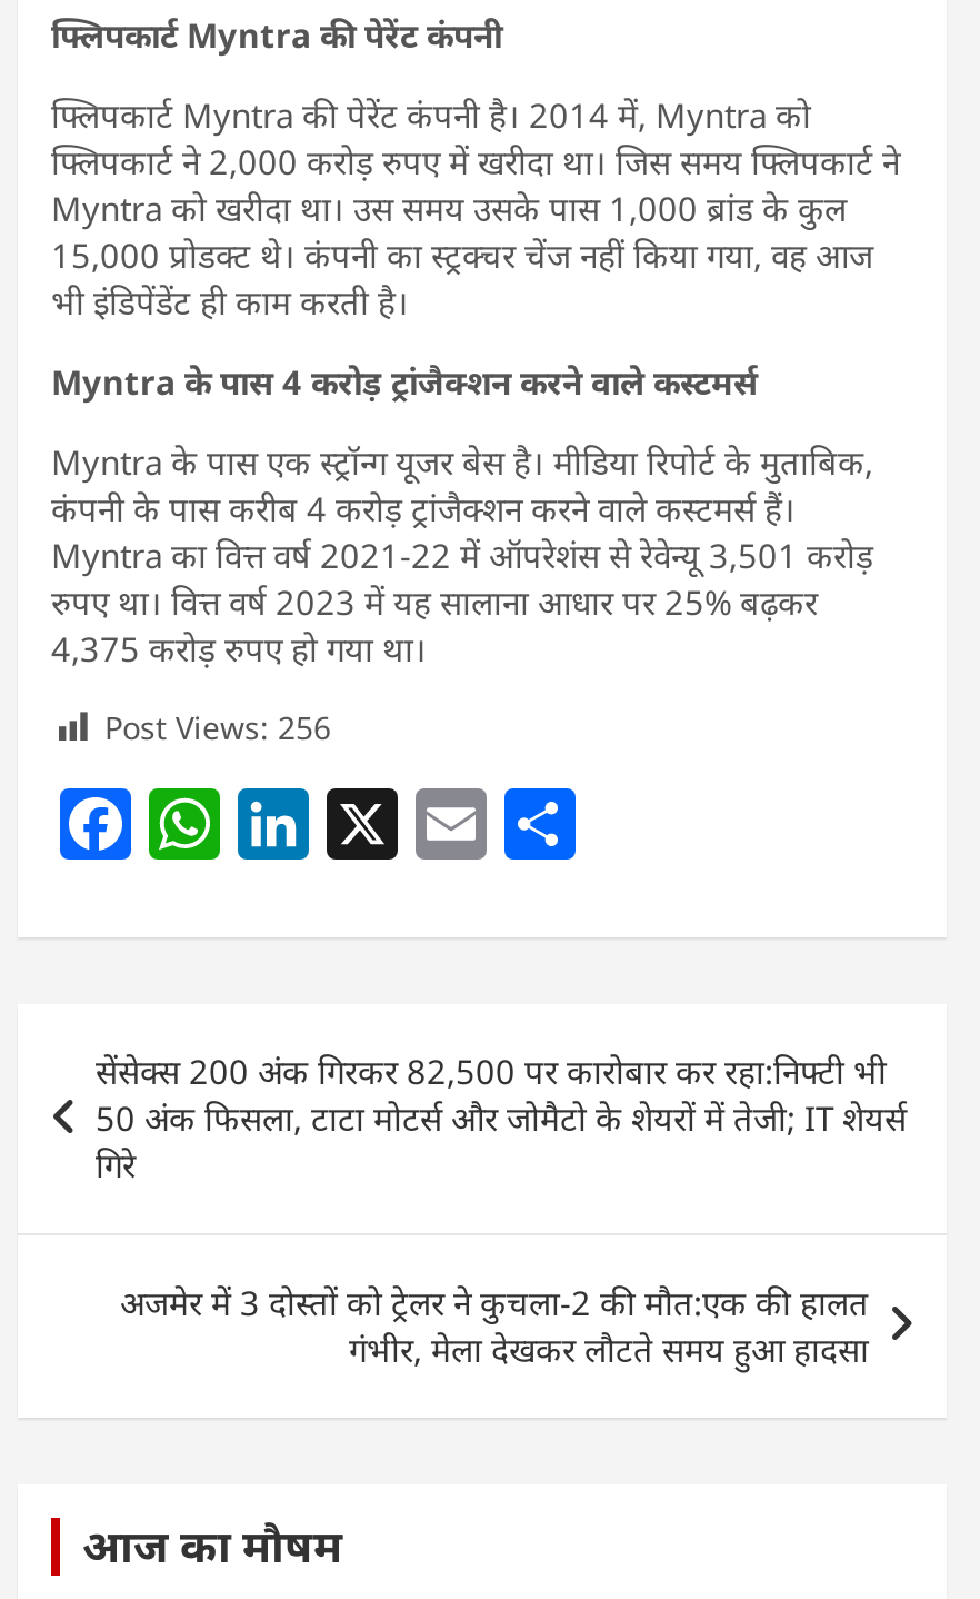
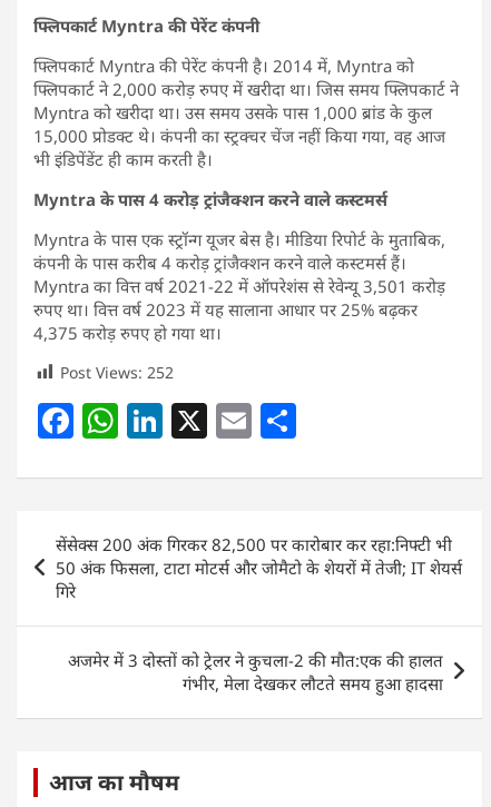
- Post Views: 256
+ Post Views: 252
